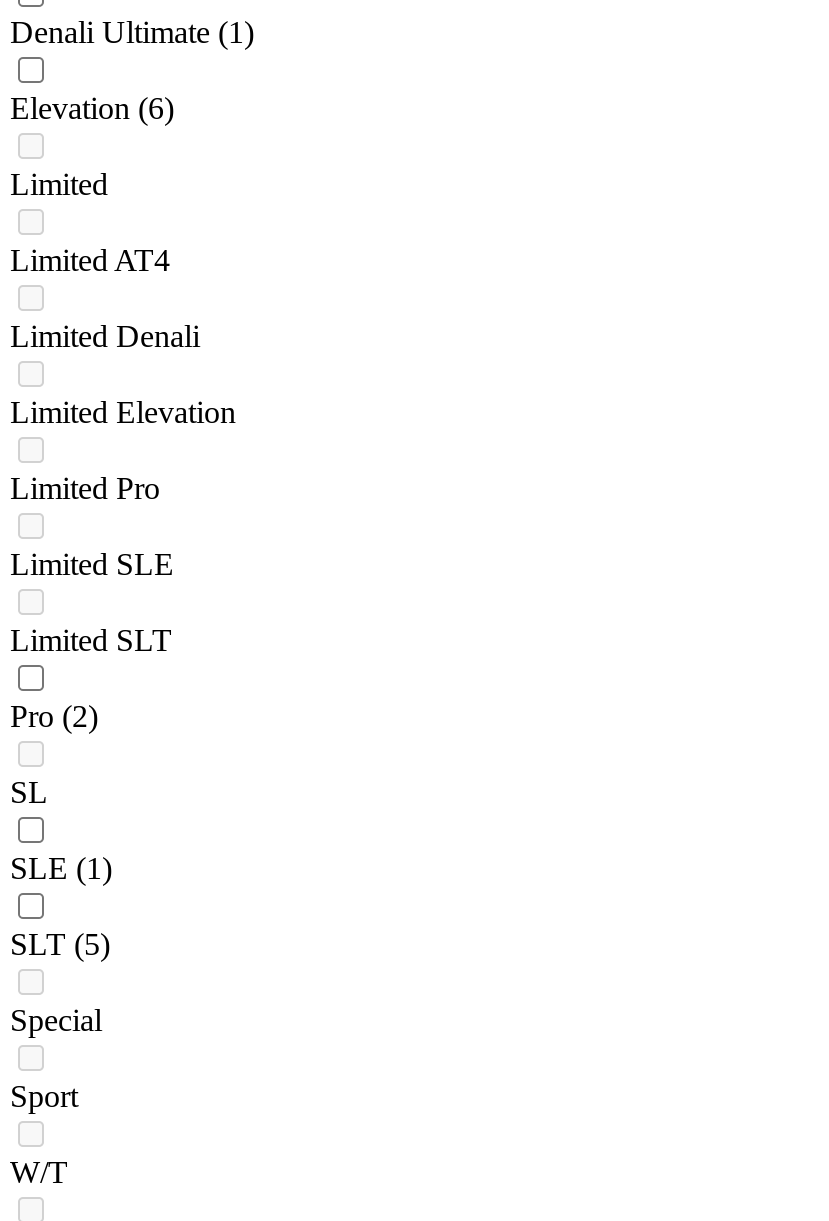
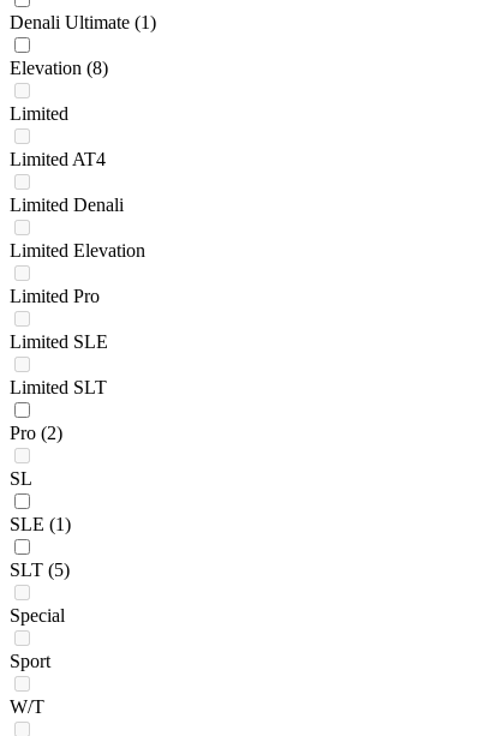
- Elevation (6)
+ Elevation (8)
